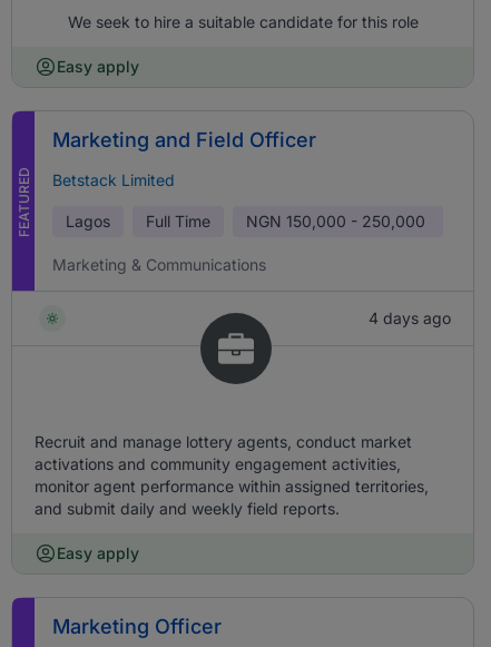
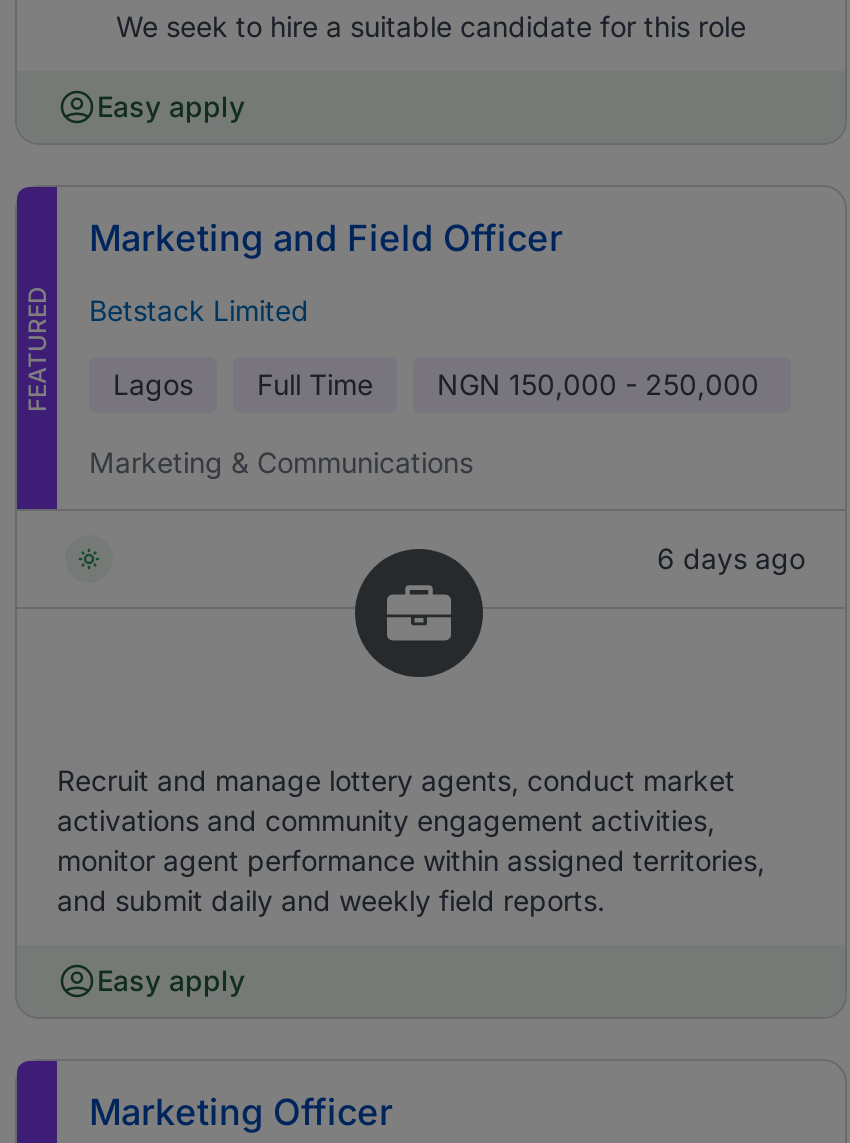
- 4 days ago
+ 6 days ago
